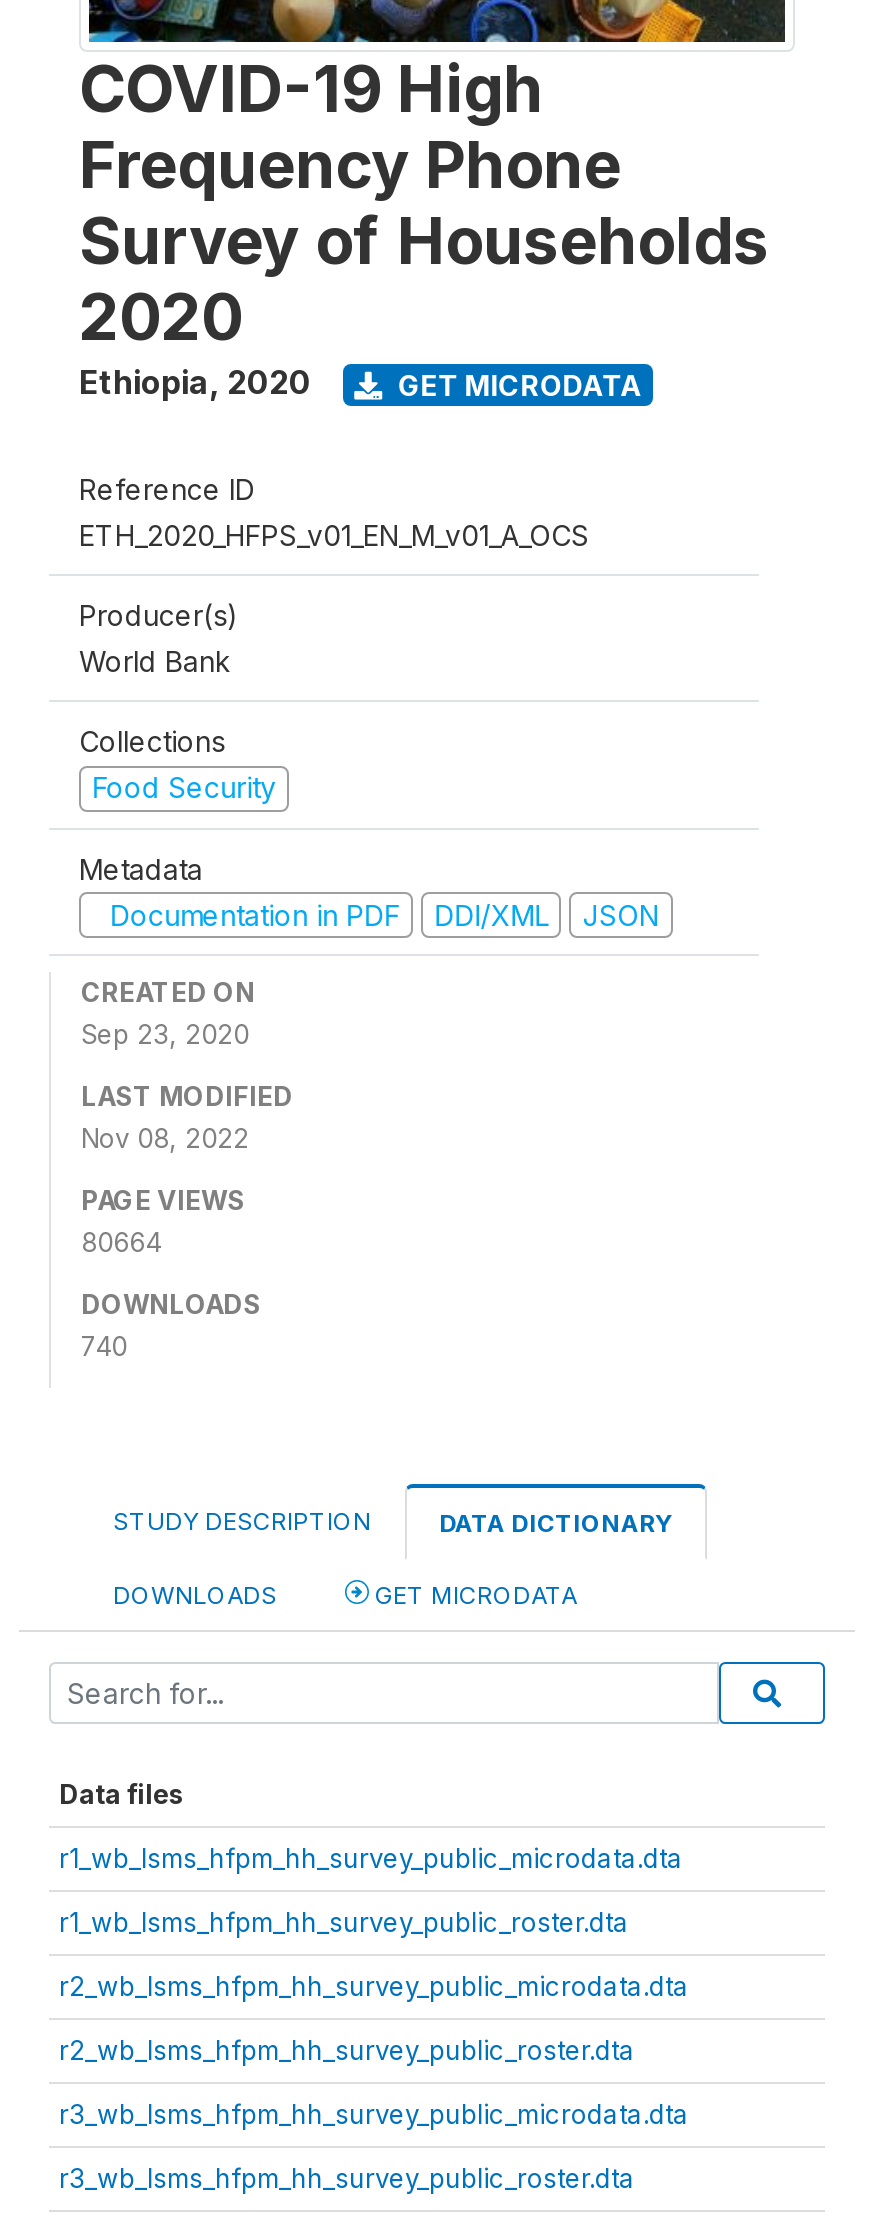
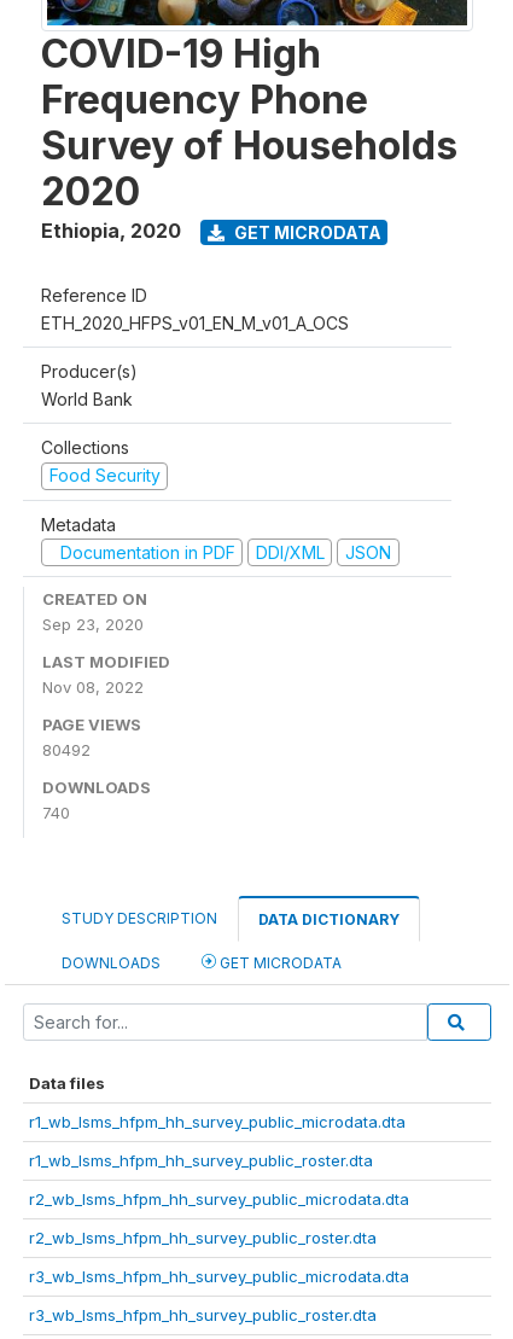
- 80664
+ 80492
